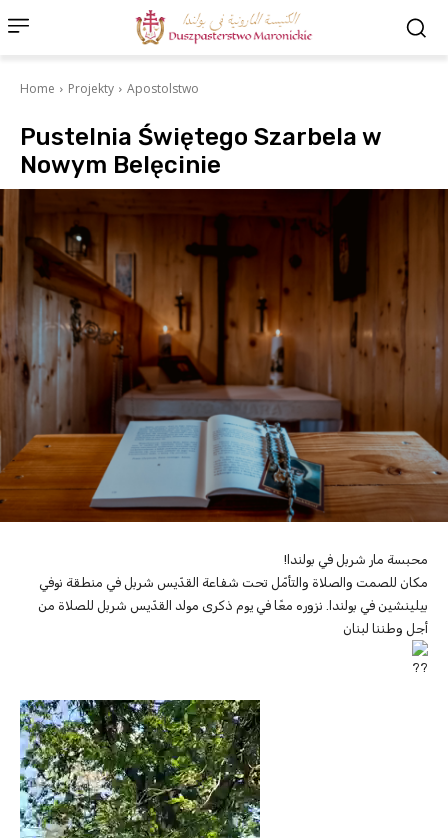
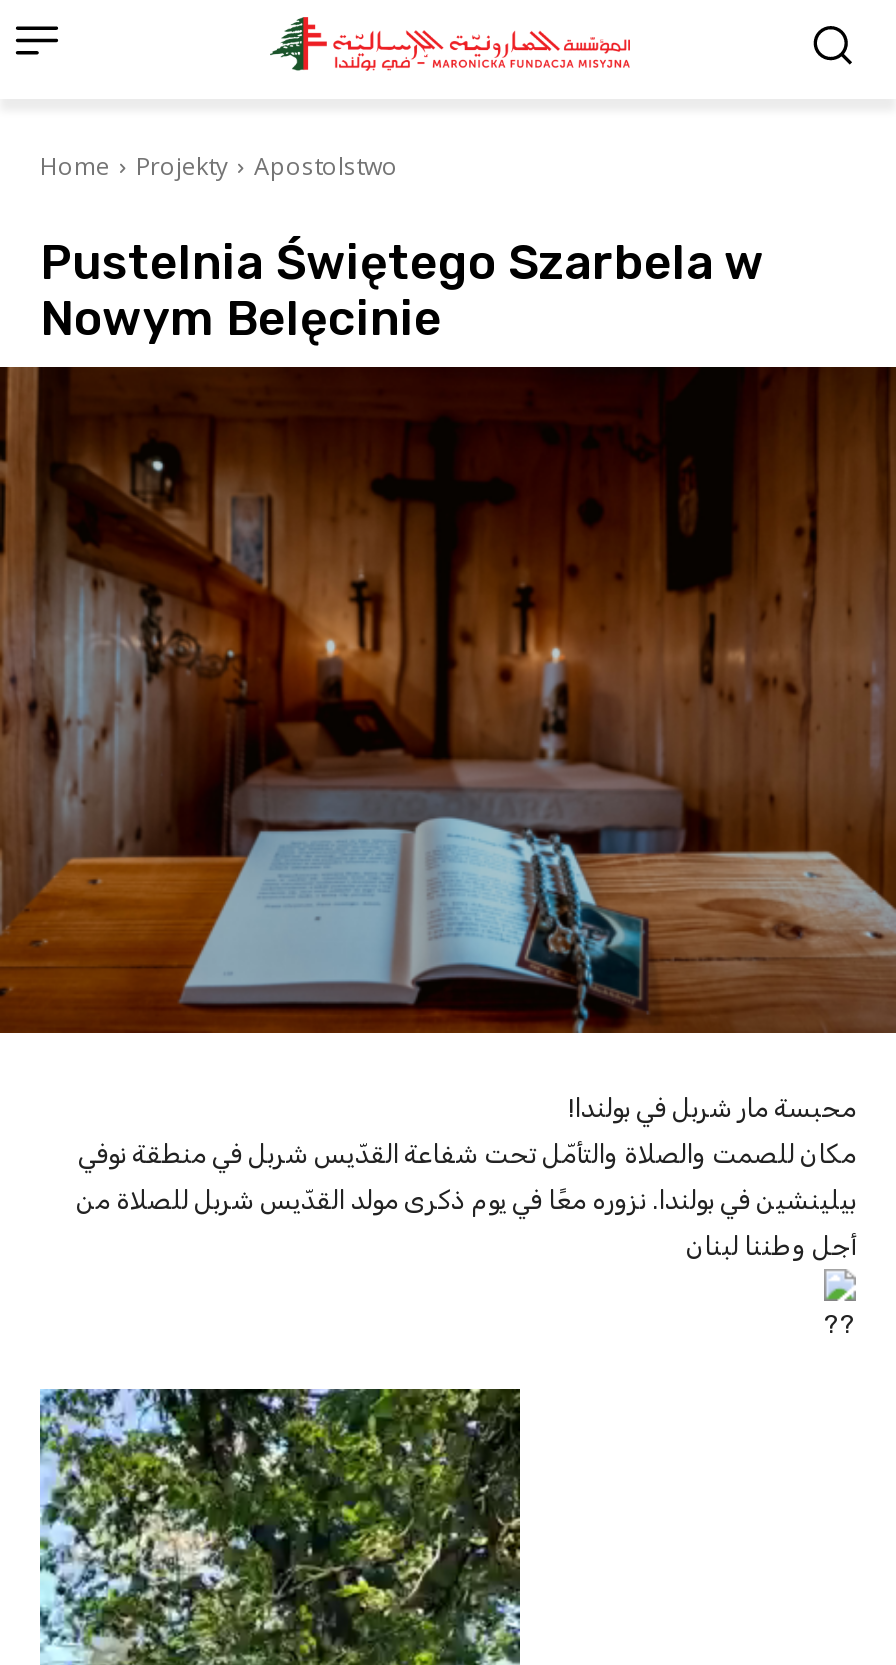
- [image]
+ [image]
